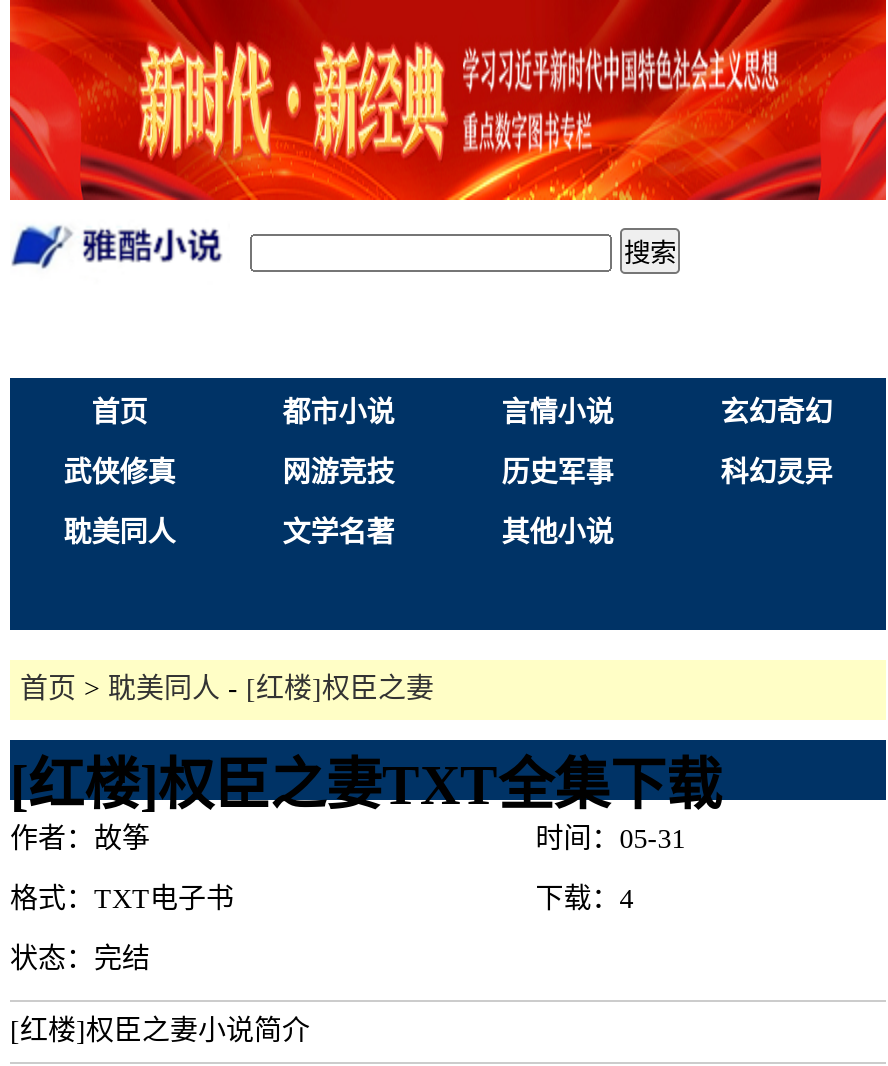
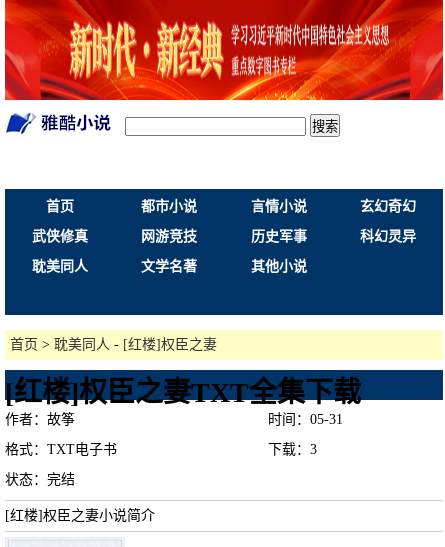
- 下载：4
+ 下载：3
